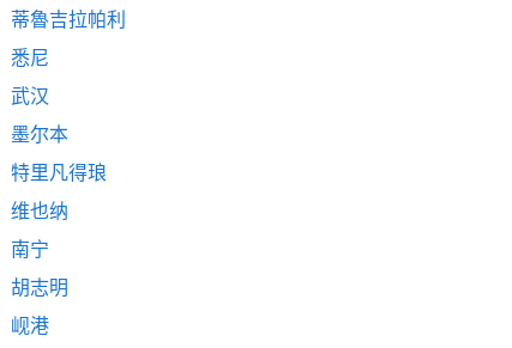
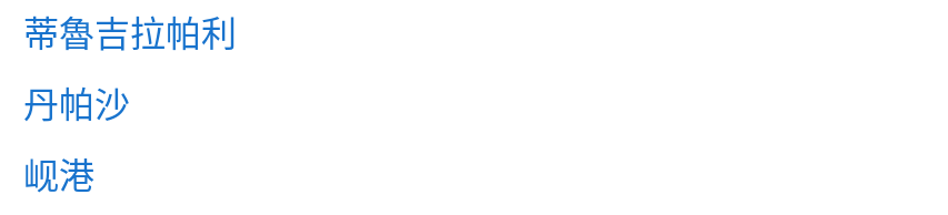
- 悉尼
- 武汉
- 墨尔本
- 特里凡得琅
- 维也纳
- 南宁
- 胡志明
+ 丹帕沙
